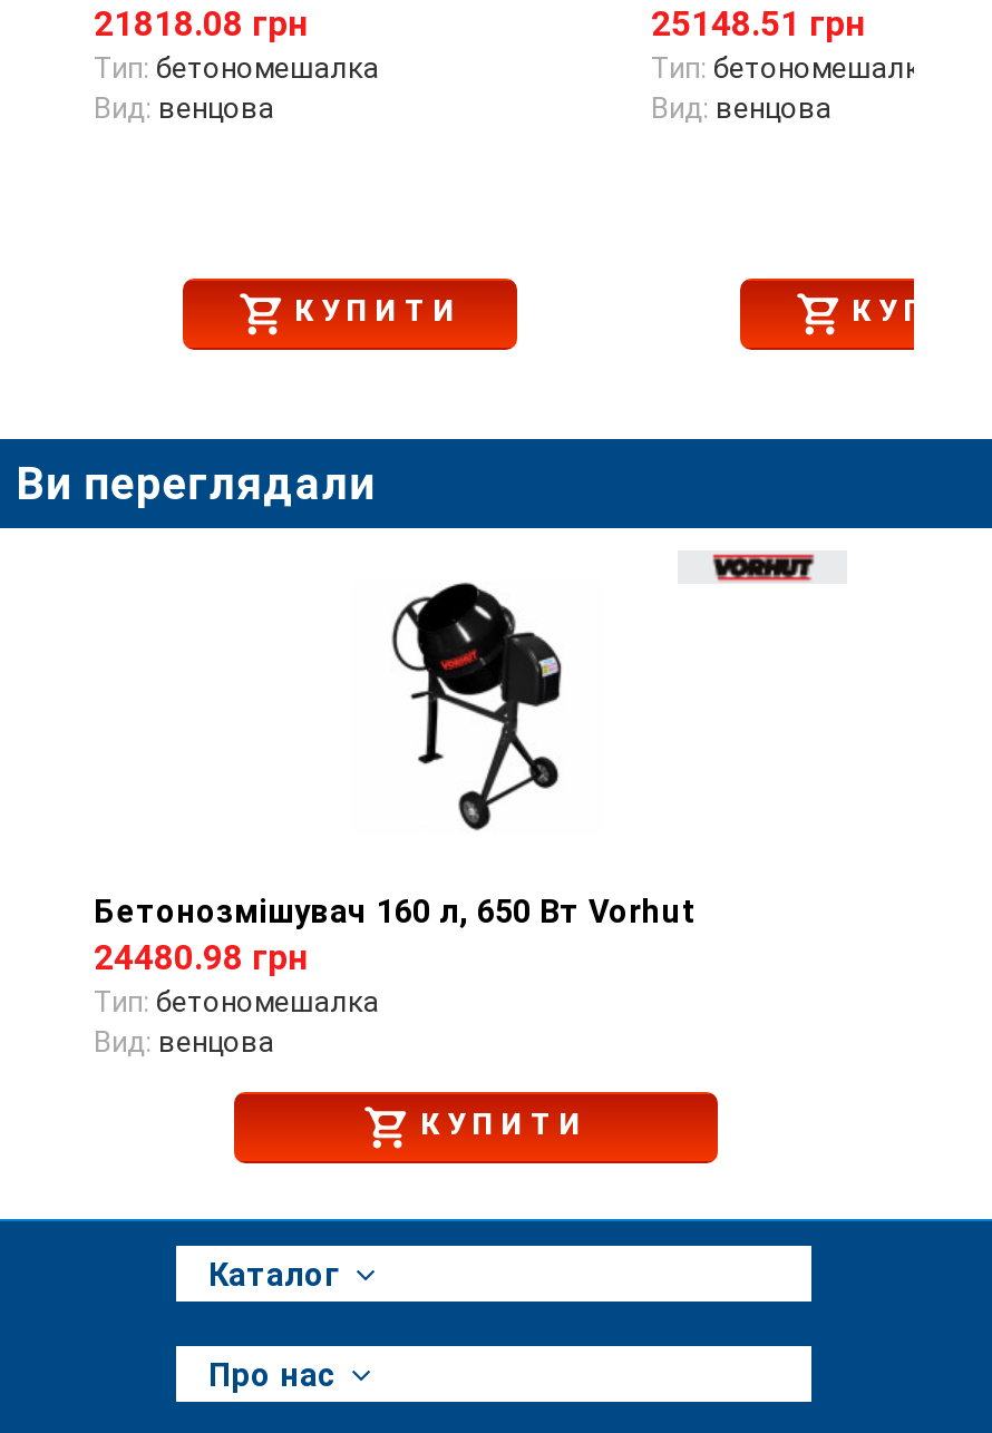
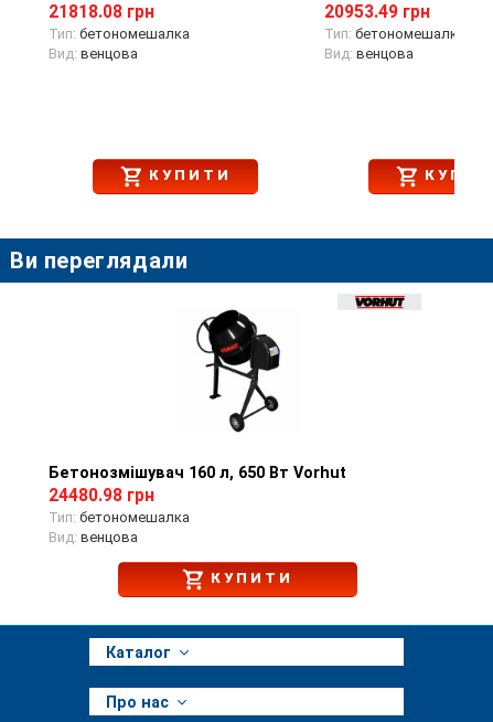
- 25148.51 грн
+ 20953.49 грн
